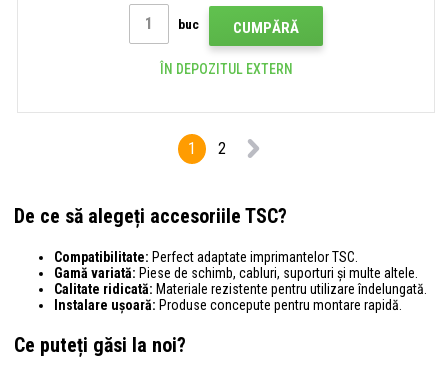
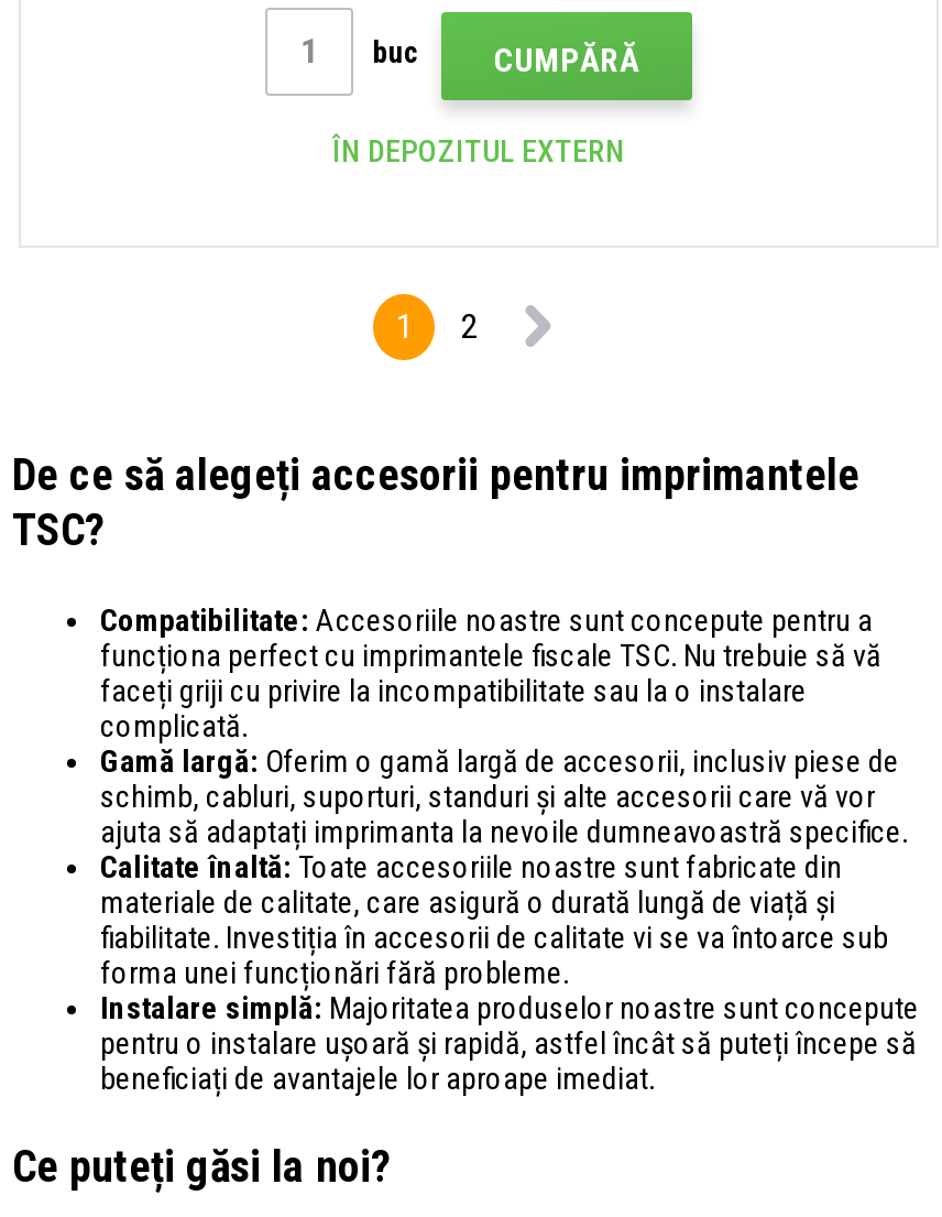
- De ce să alegeți accesoriile TSC?
+ De ce să alegeți accesorii pentru imprimantele
+ TSC?

- Compatibilitate: Perfect adaptate imprimantelor TSC.
- Gamă variată: Piese de schimb, cabluri, suporturi și multe altele.
- Calitate ridicată: Materiale rezistente pentru utilizare îndelungată.
- Instalare ușoară: Produse concepute pentru montare rapidă.
+ Compatibilitate: Accesoriile noastre sunt concepute pentru a
+ funcționa perfect cu imprimantele fiscale TSC. Nu trebuie să vă
+ faceți griji cu privire la incompatibilitate sau la o instalare
+ complicată.
+ Gamă largă: Oferim o gamă largă de accesorii, inclusiv piese de
+ schimb, cabluri, suporturi, standuri și alte accesorii care vă vor
+ ajuta să adaptați imprimanta la nevoile dumneavoastră specifice.
+ Calitate înaltă: Toate accesoriile noastre sunt fabricate din
+ materiale de calitate, care asigură o durată lungă de viață și
+ fiabilitate. Investiția în accesorii de calitate vi se va întoarce sub
+ forma unei funcționări fără probleme.
+ Instalare simplă: Majoritatea produselor noastre sunt concepute
+ pentru o instalare ușoară și rapidă, astfel încât să puteți începe să
+ beneficiați de avantajele lor aproape imediat.
